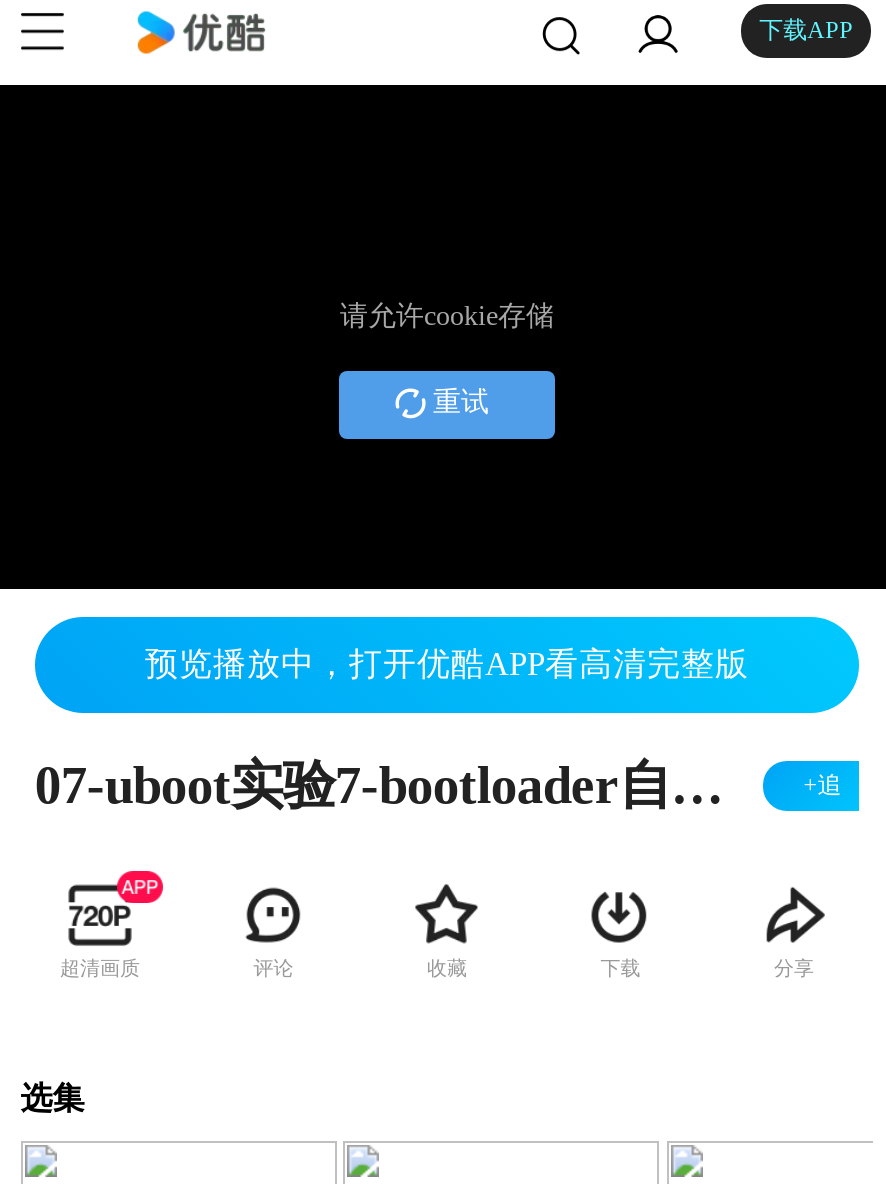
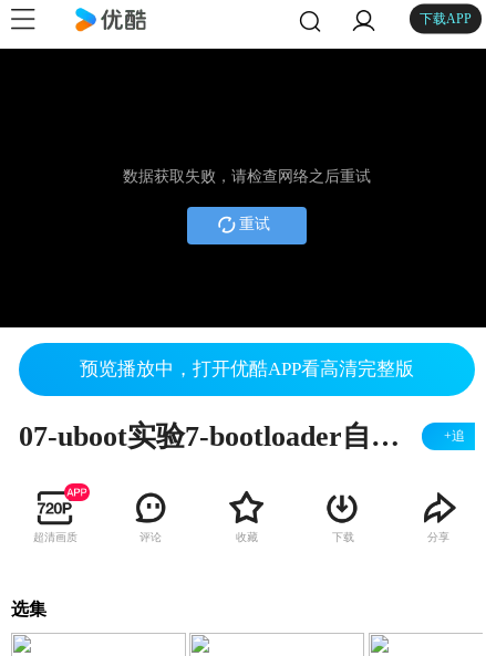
- 请允许cookie存储
+ 数据获取失败，请检查网络之后重试
